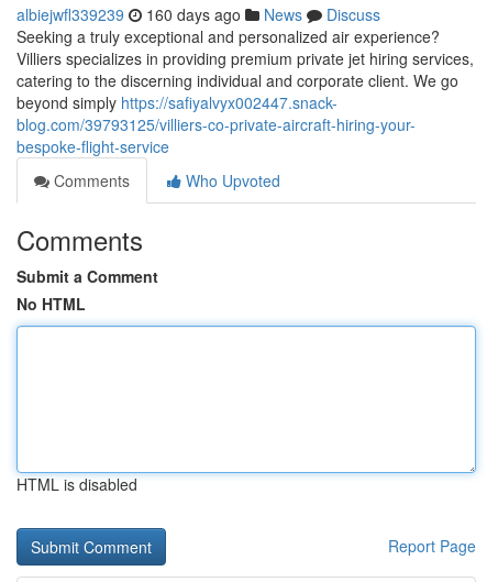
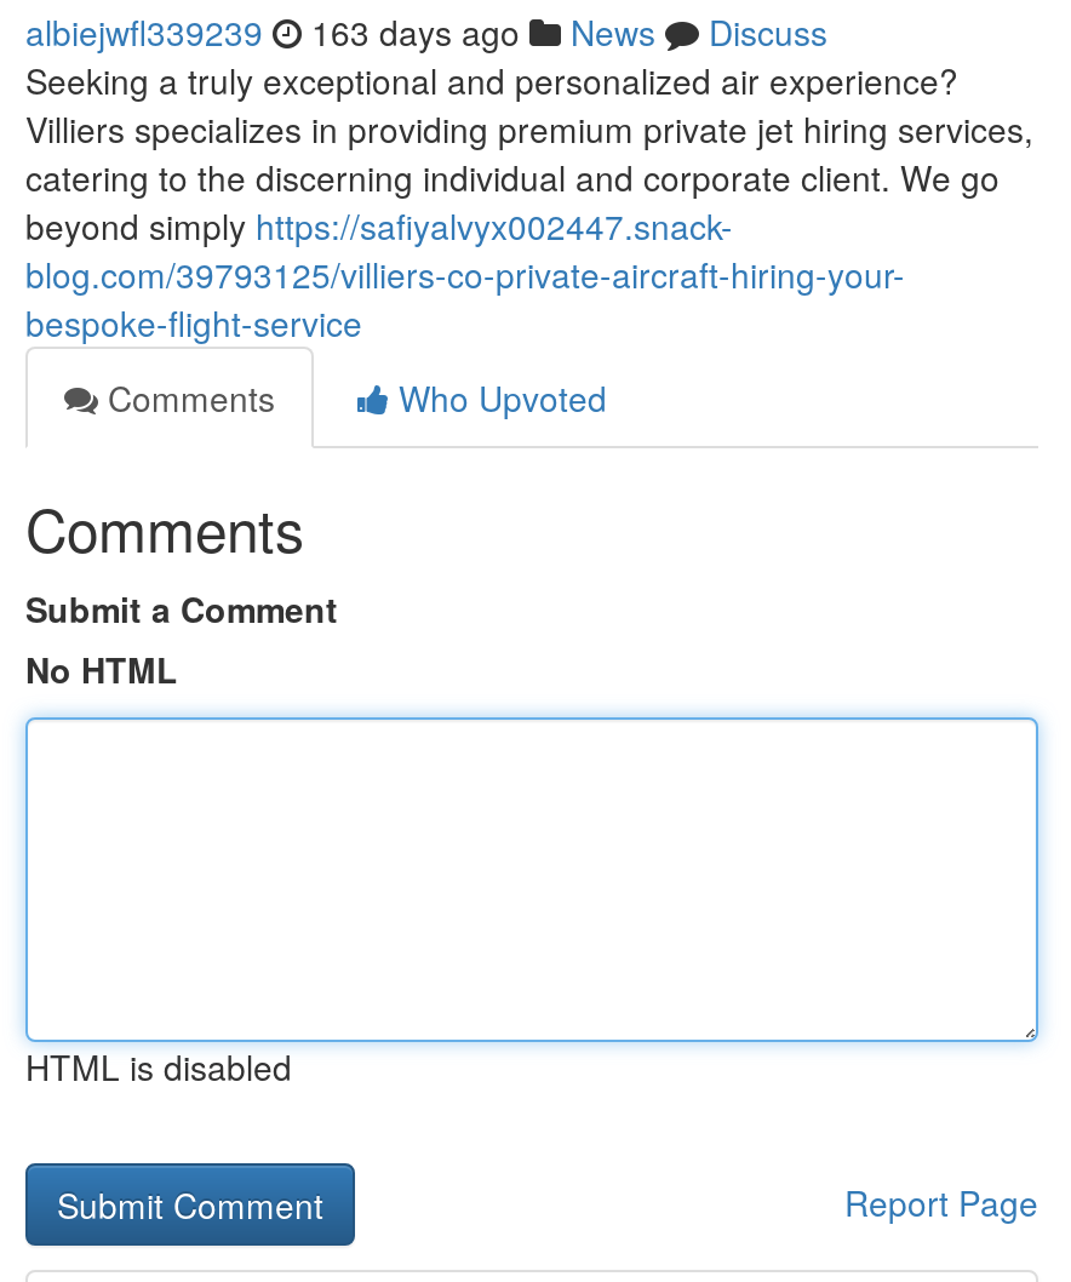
- albiejwfl339239 160 days ago News Discuss
+ albiejwfl339239 163 days ago News Discuss
